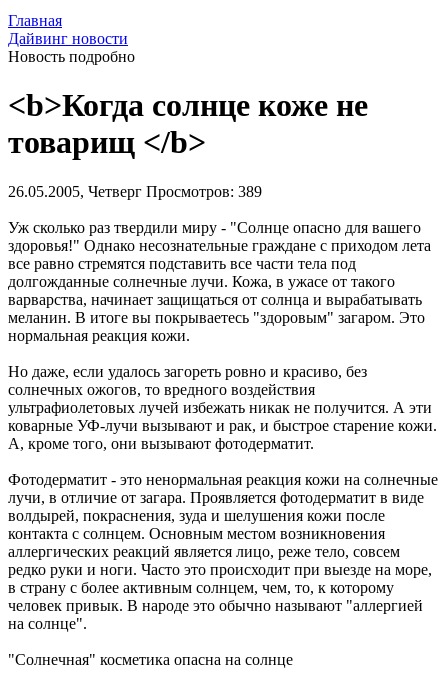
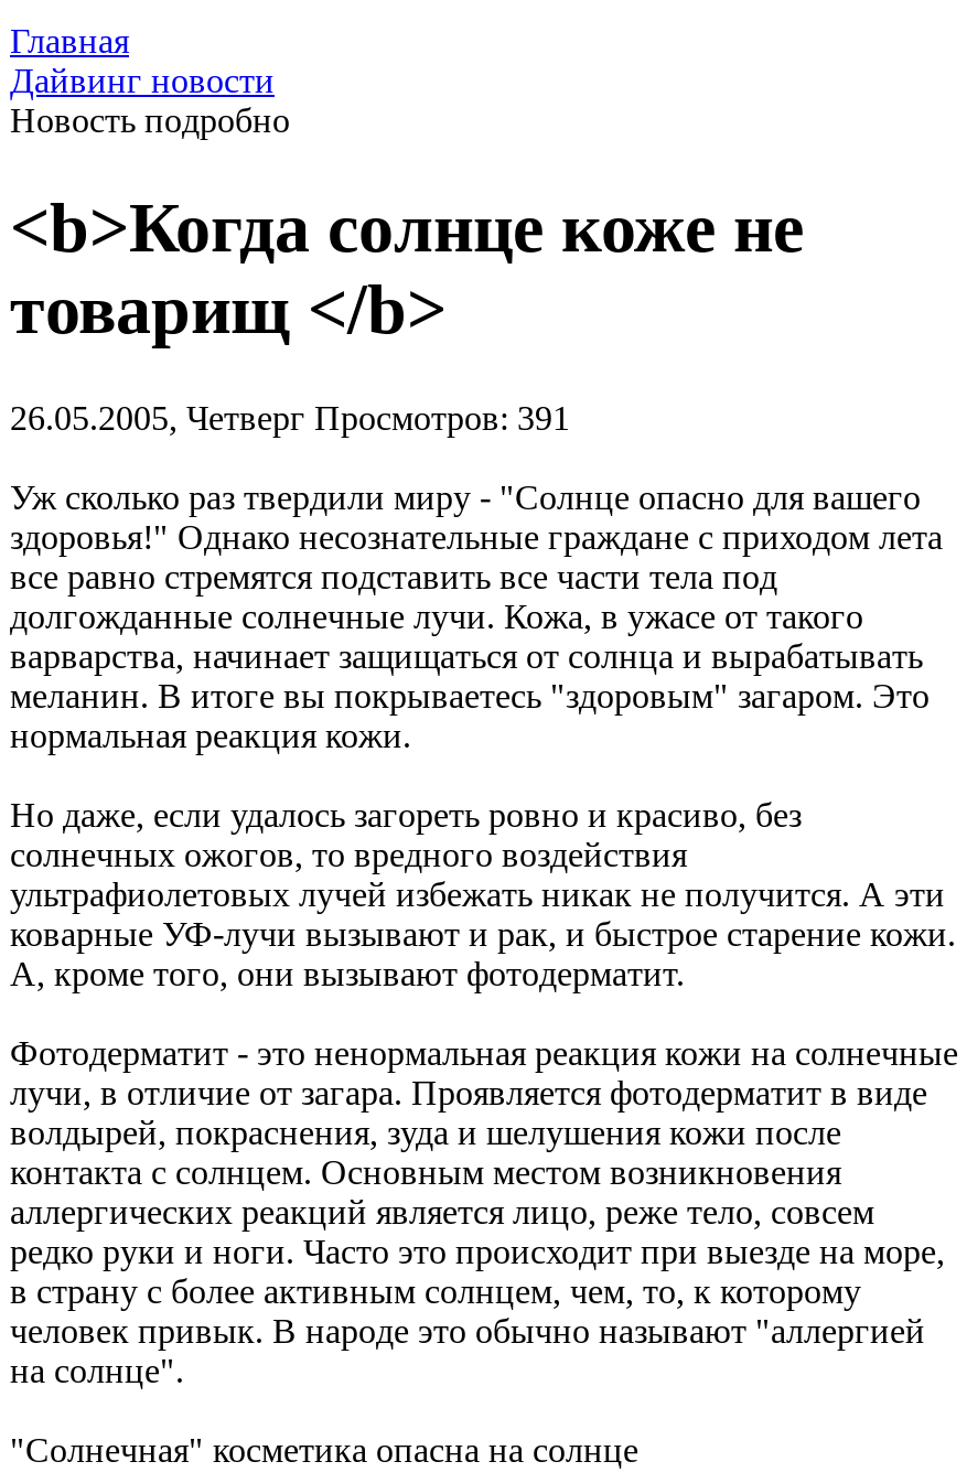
- 26.05.2005, Четверг Просмотров: 389
+ 26.05.2005, Четверг Просмотров: 391
